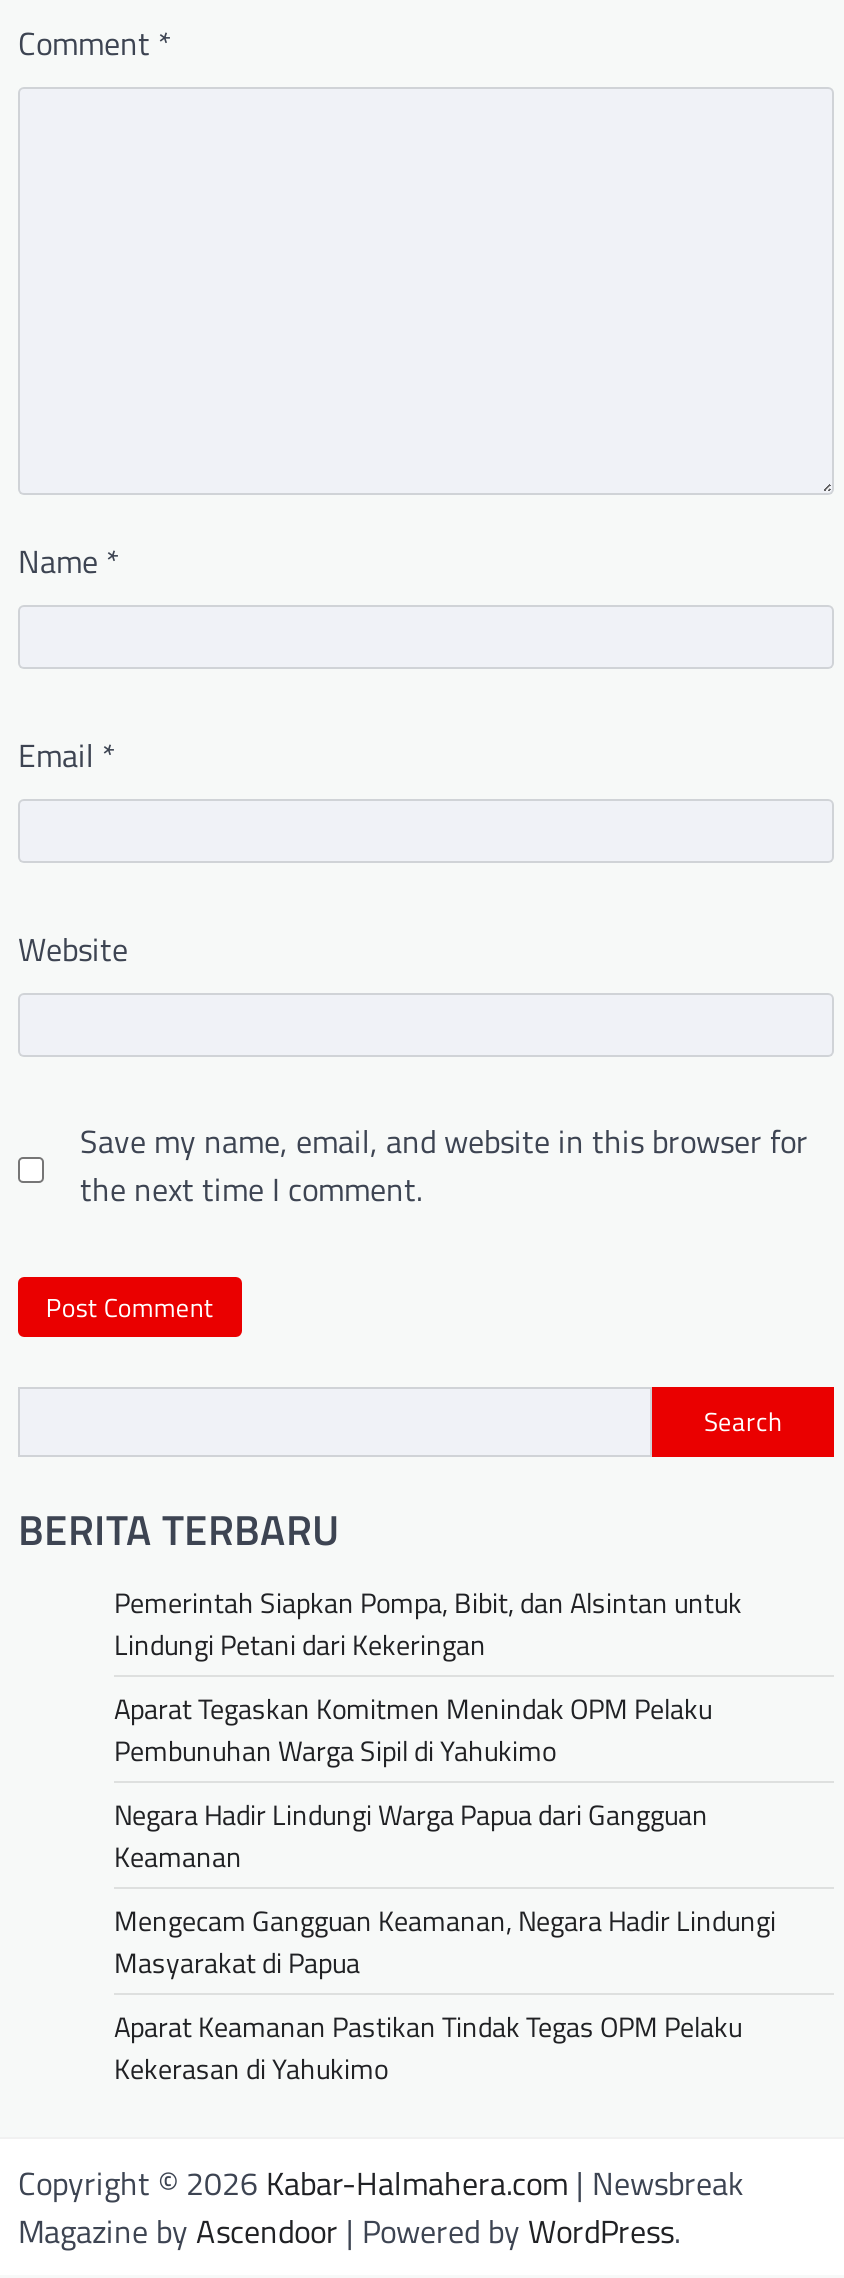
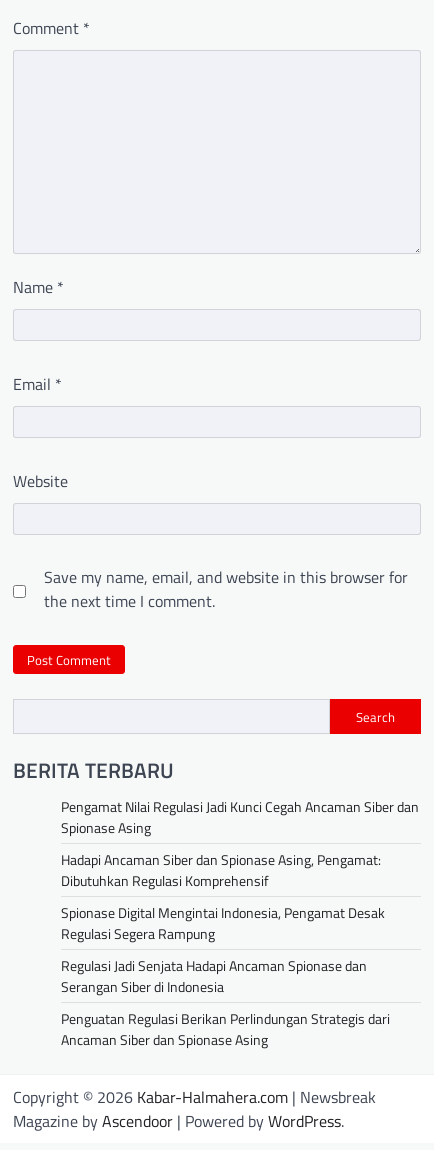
- Pemerintah Siapkan Pompa, Bibit, dan Alsintan untuk
- Lindungi Petani dari Kekeringan
+ Pengamat Nilai Regulasi Jadi Kunci Cegah Ancaman Siber dan
+ Spionase Asing

- Aparat Tegaskan Komitmen Menindak OPM Pelaku
- Pembunuhan Warga Sipil di Yahukimo
+ Hadapi Ancaman Siber dan Spionase Asing, Pengamat:
+ Dibutuhkan Regulasi Komprehensif

- Negara Hadir Lindungi Warga Papua dari Gangguan
- Keamanan
+ Spionase Digital Mengintai Indonesia, Pengamat Desak
+ Regulasi Segera Rampung

- Mengecam Gangguan Keamanan, Negara Hadir Lindungi
- Masyarakat di Papua
+ Regulasi Jadi Senjata Hadapi Ancaman Spionase dan
+ Serangan Siber di Indonesia

- Aparat Keamanan Pastikan Tindak Tegas OPM Pelaku
- Kekerasan di Yahukimo
+ Penguatan Regulasi Berikan Perlindungan Strategis dari
+ Ancaman Siber dan Spionase Asing
